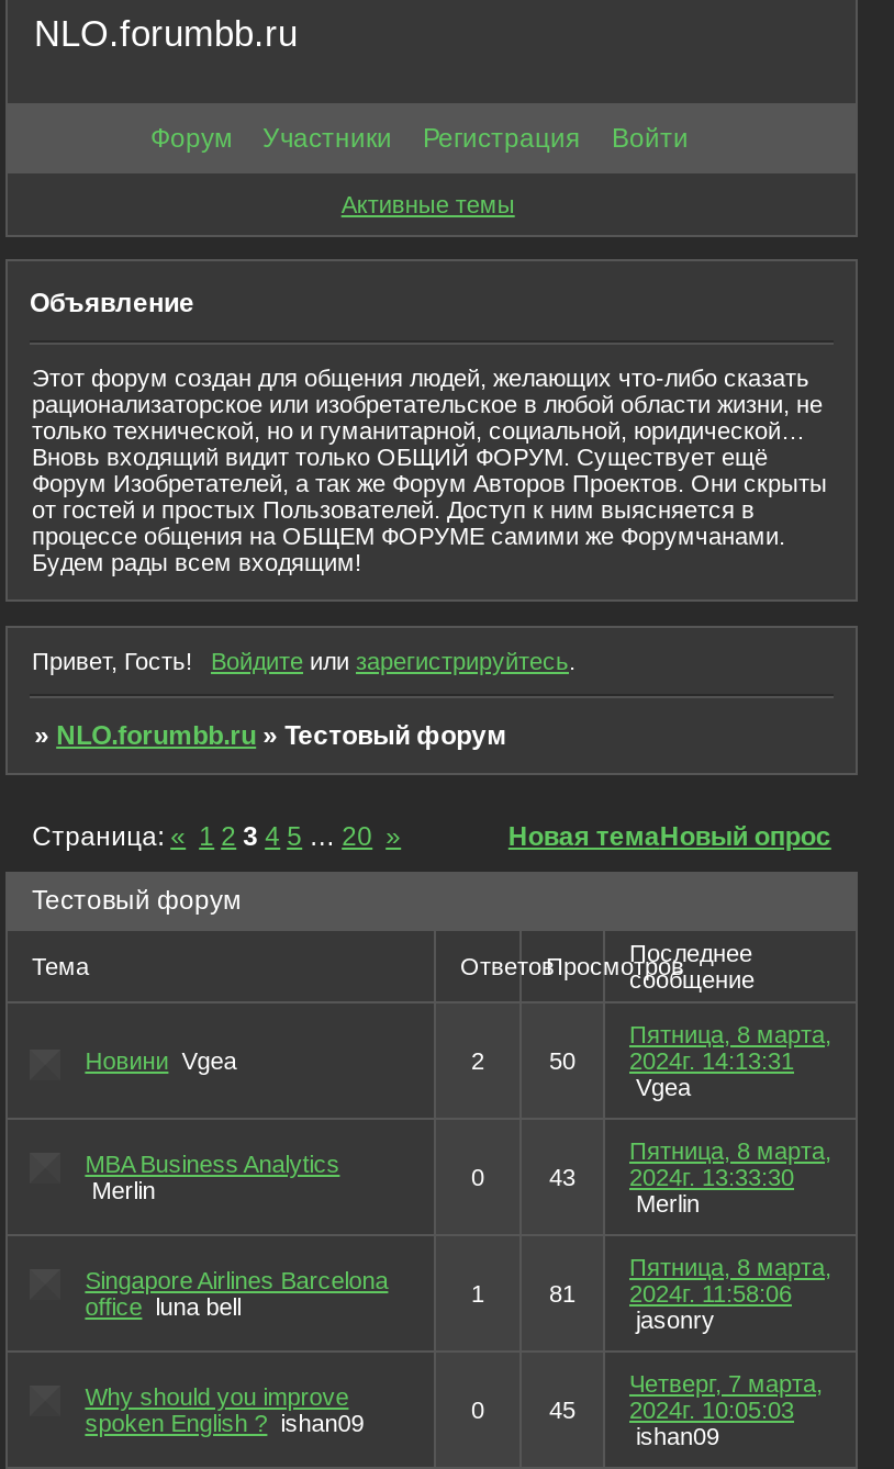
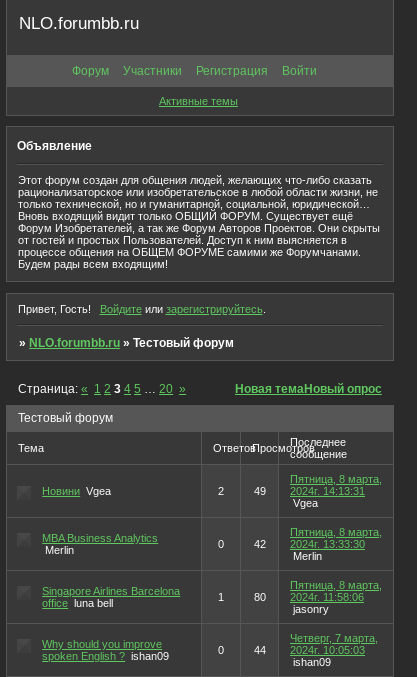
- 50
+ 49

- 43
+ 42

- 81
+ 80

- 45
+ 44
